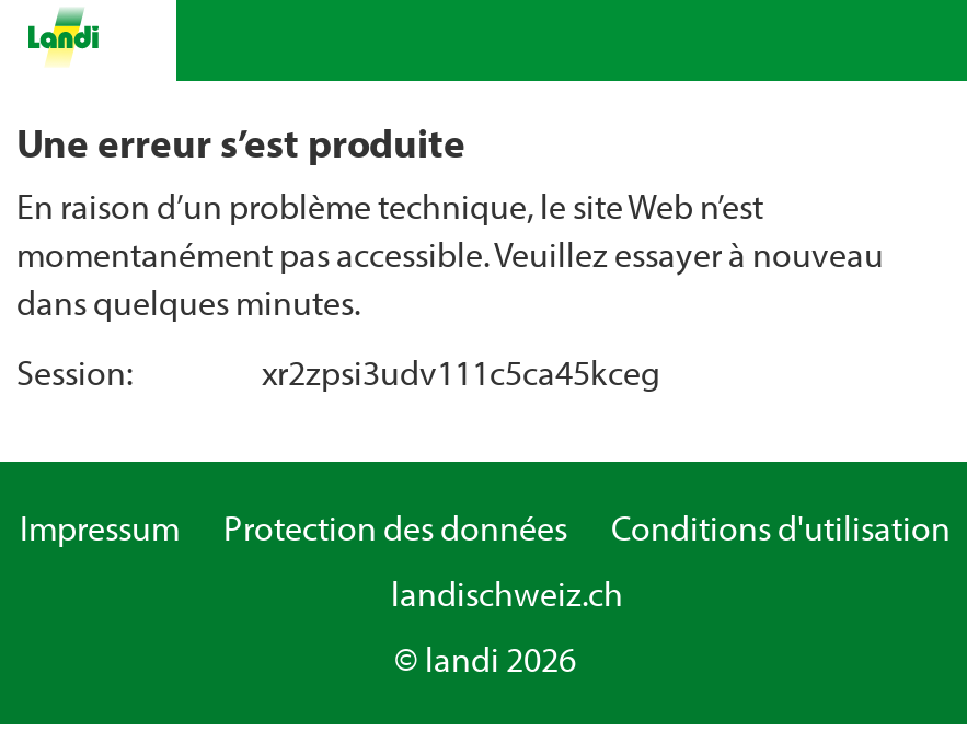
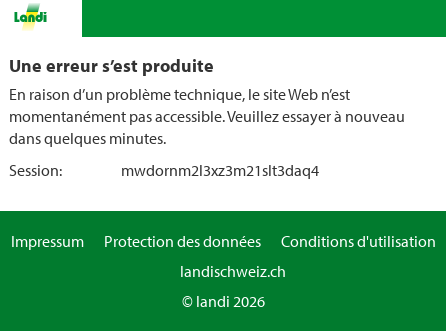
- xr2zpsi3udv111c5ca45kceg
+ mwdornm2l3xz3m21slt3daq4
